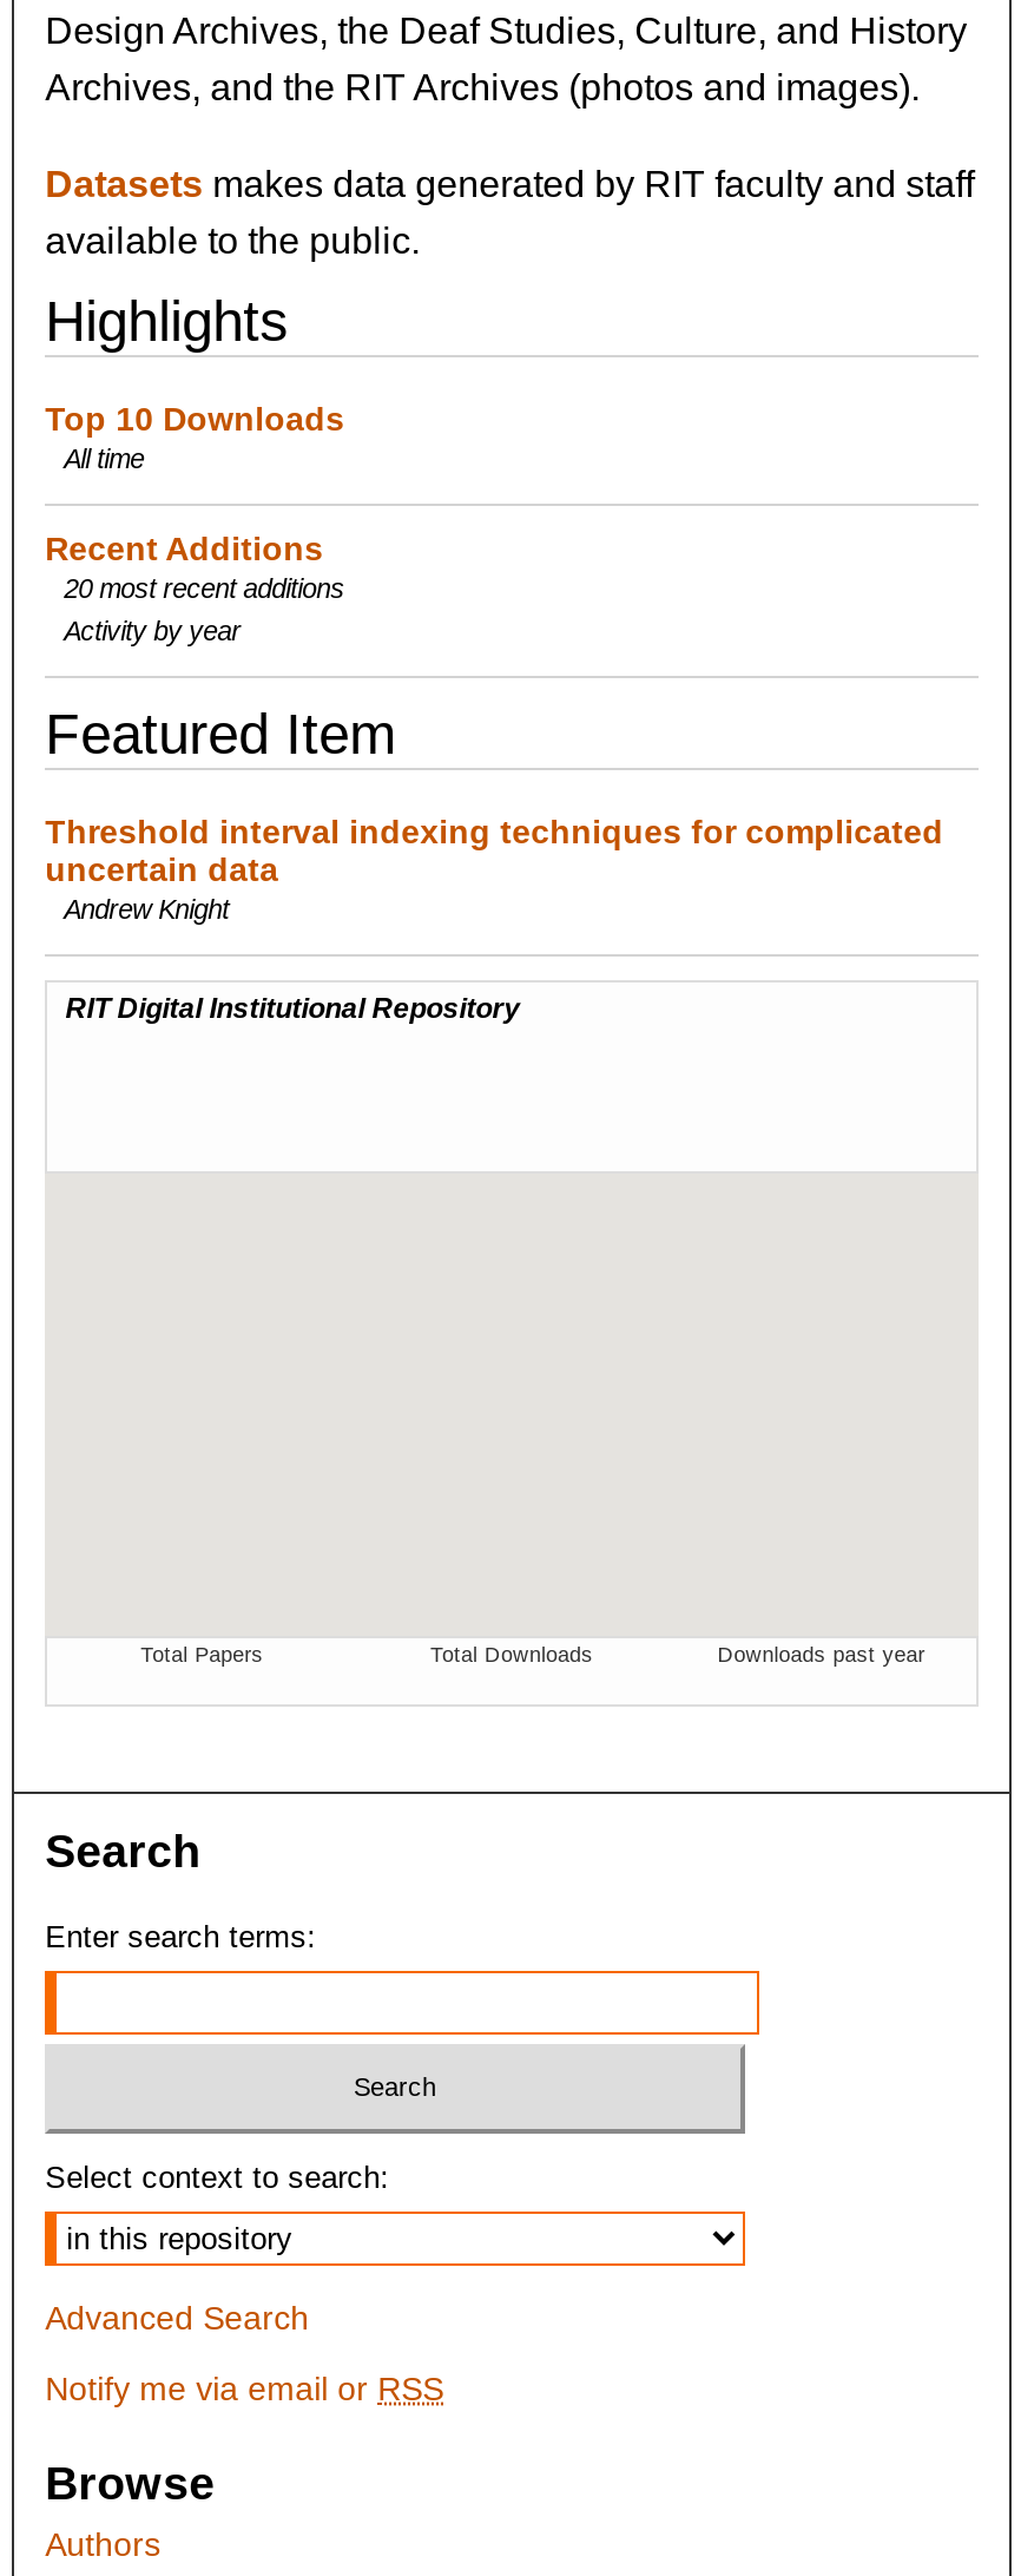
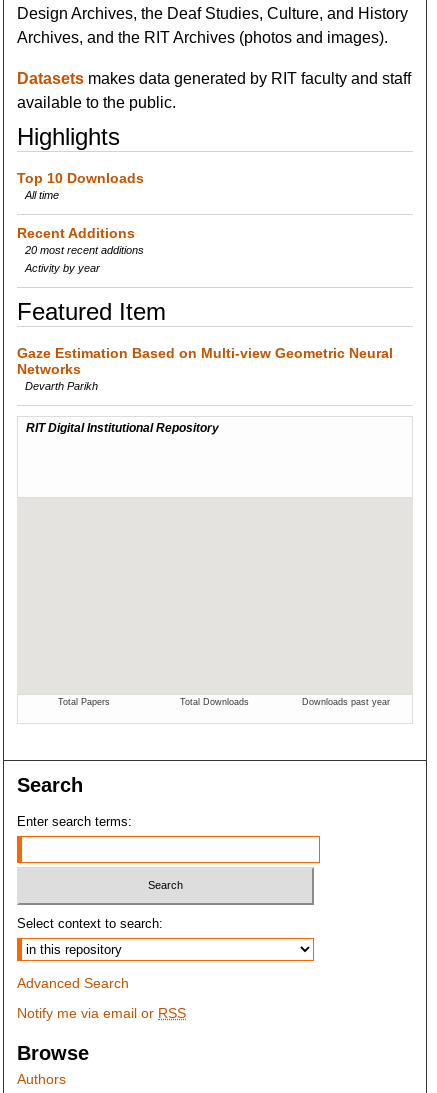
- Threshold interval indexing techniques for complicated
- uncertain data
- Andrew Knight
+ Gaze Estimation Based on Multi-view Geometric Neural
+ Networks
+ Devarth Parikh
